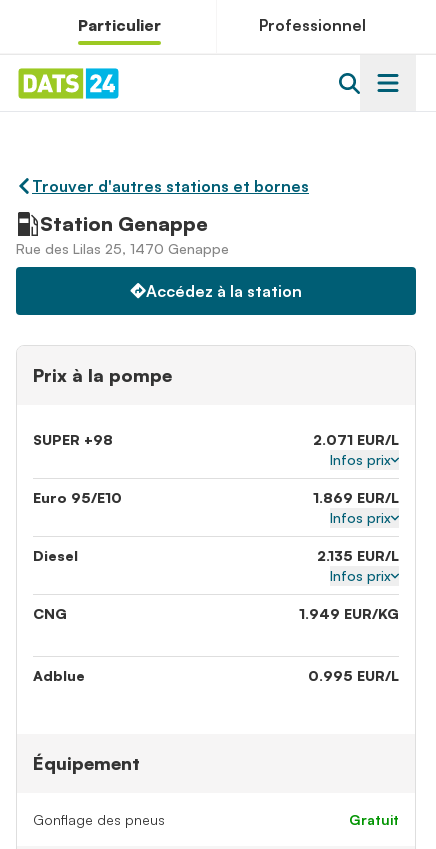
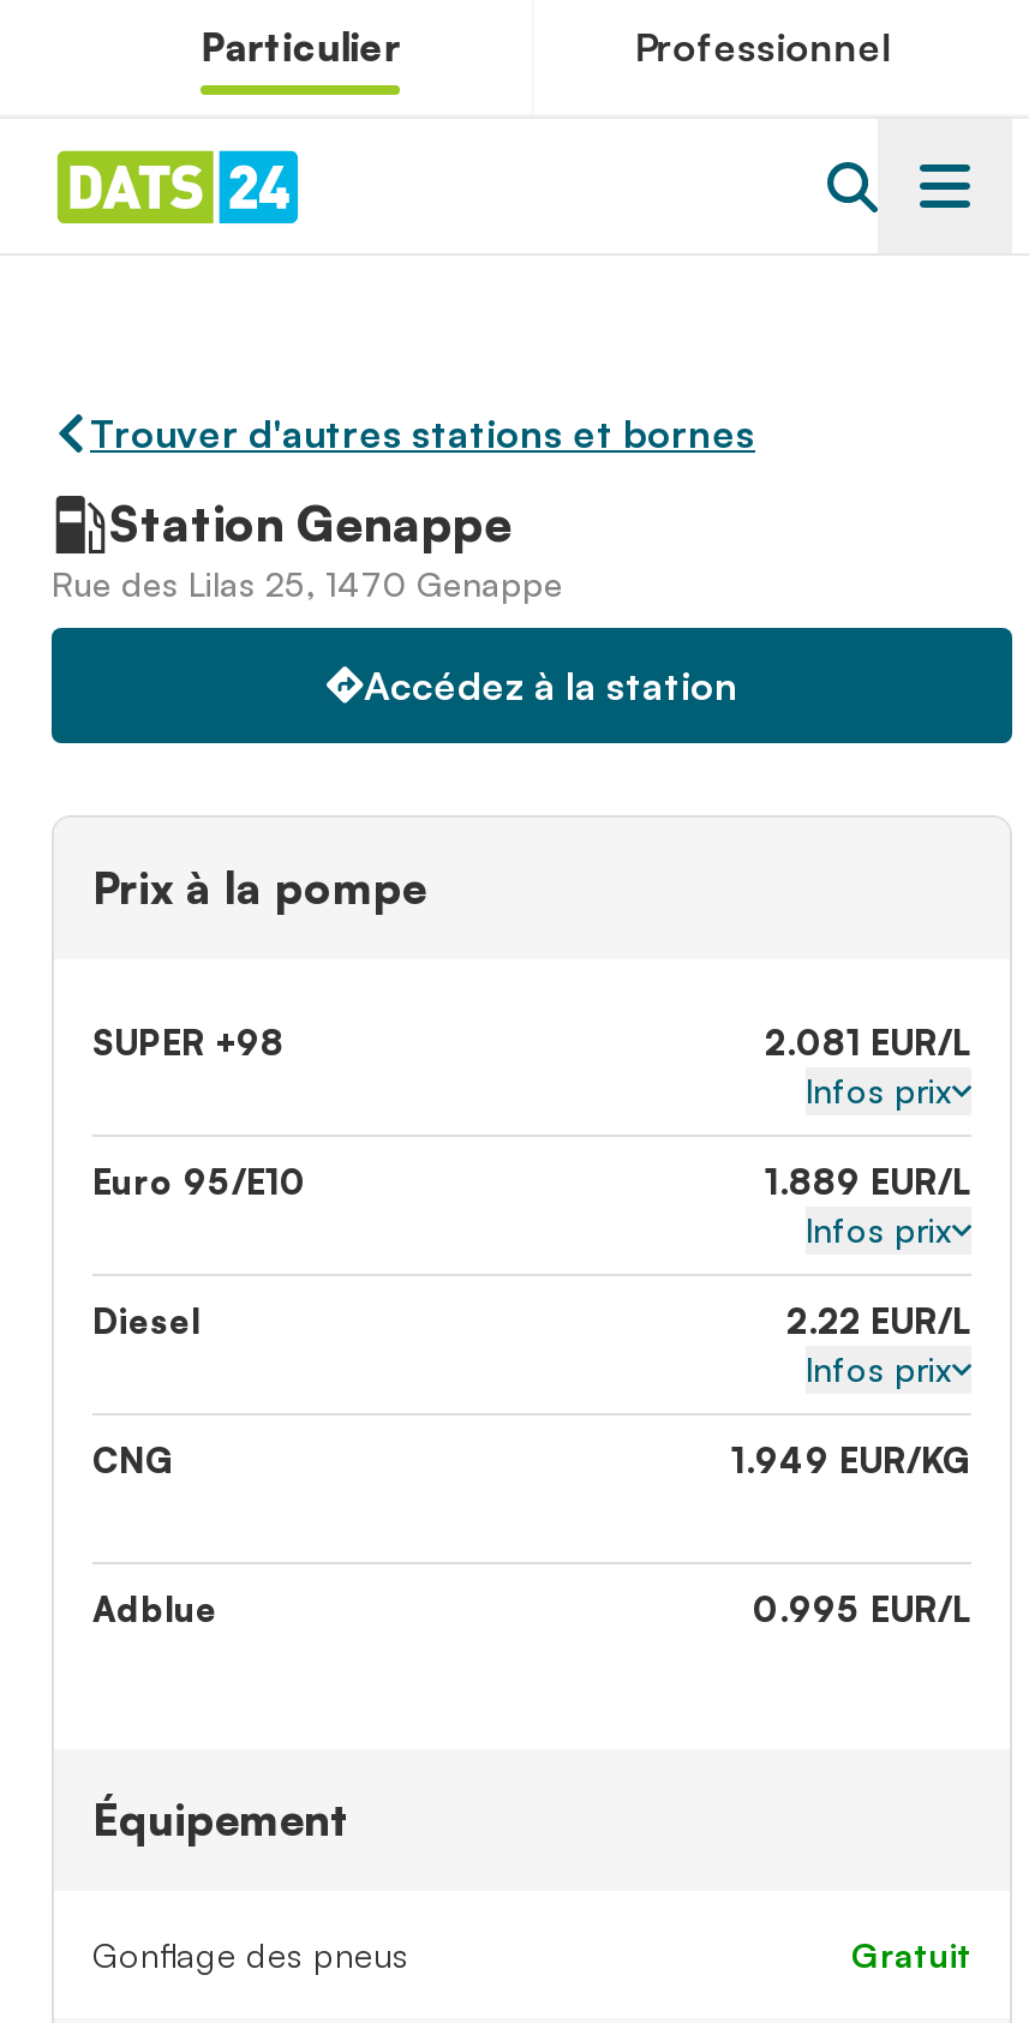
- 2.071 EUR/L
+ 2.081 EUR/L

- 1.869 EUR/L
+ 1.889 EUR/L

- 2.135 EUR/L
+ 2.22 EUR/L
